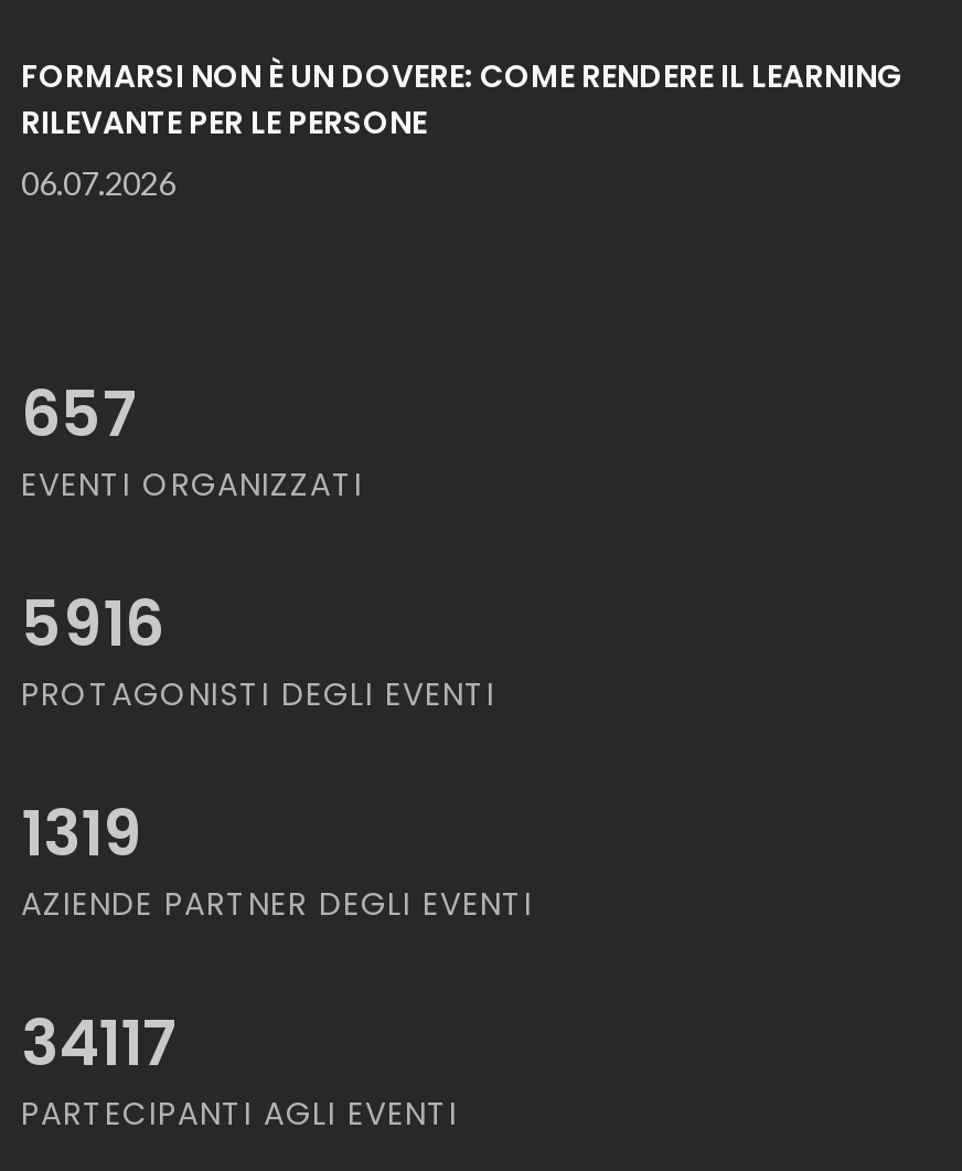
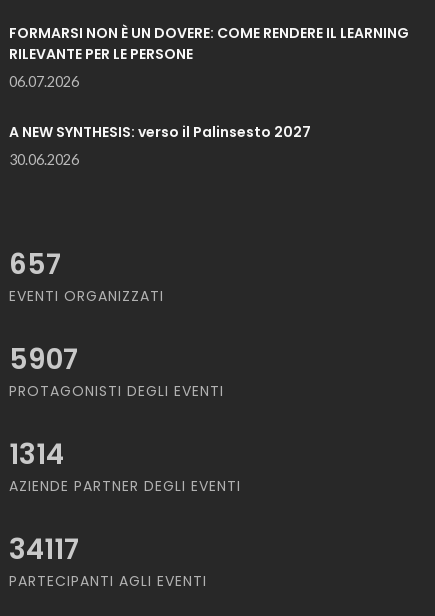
+ A NEW SYNTHESIS: verso il Palinsesto 2027
+ 30.06.2026

- 5916
+ 5907

- 1319
+ 1314
